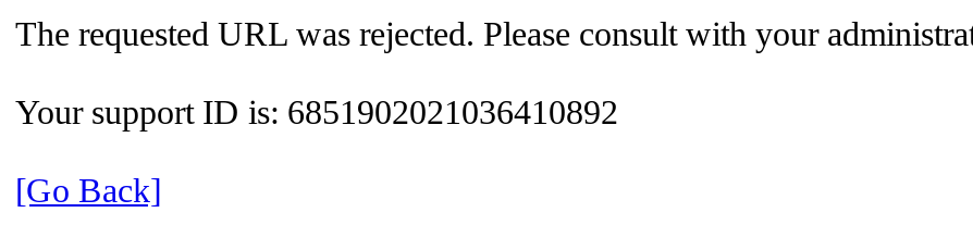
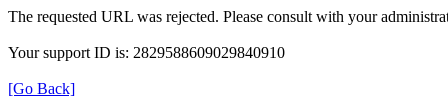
- Your support ID is: 6851902021036410892
+ Your support ID is: 2829588609029840910
